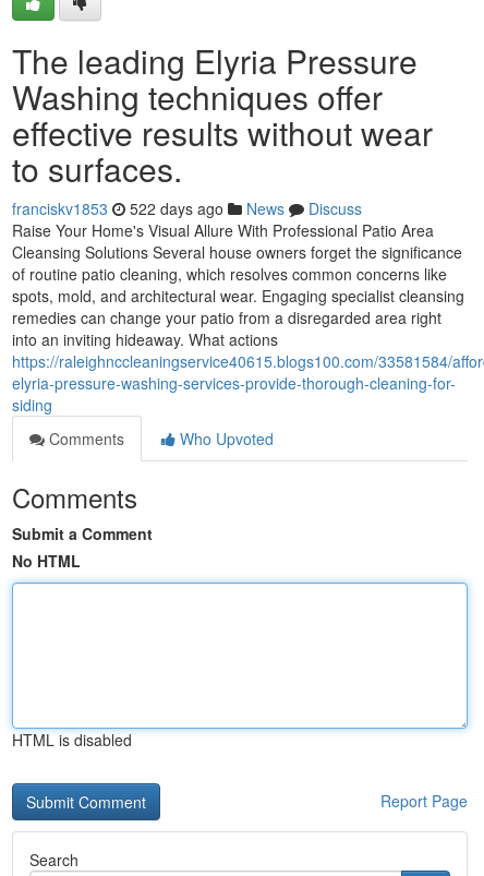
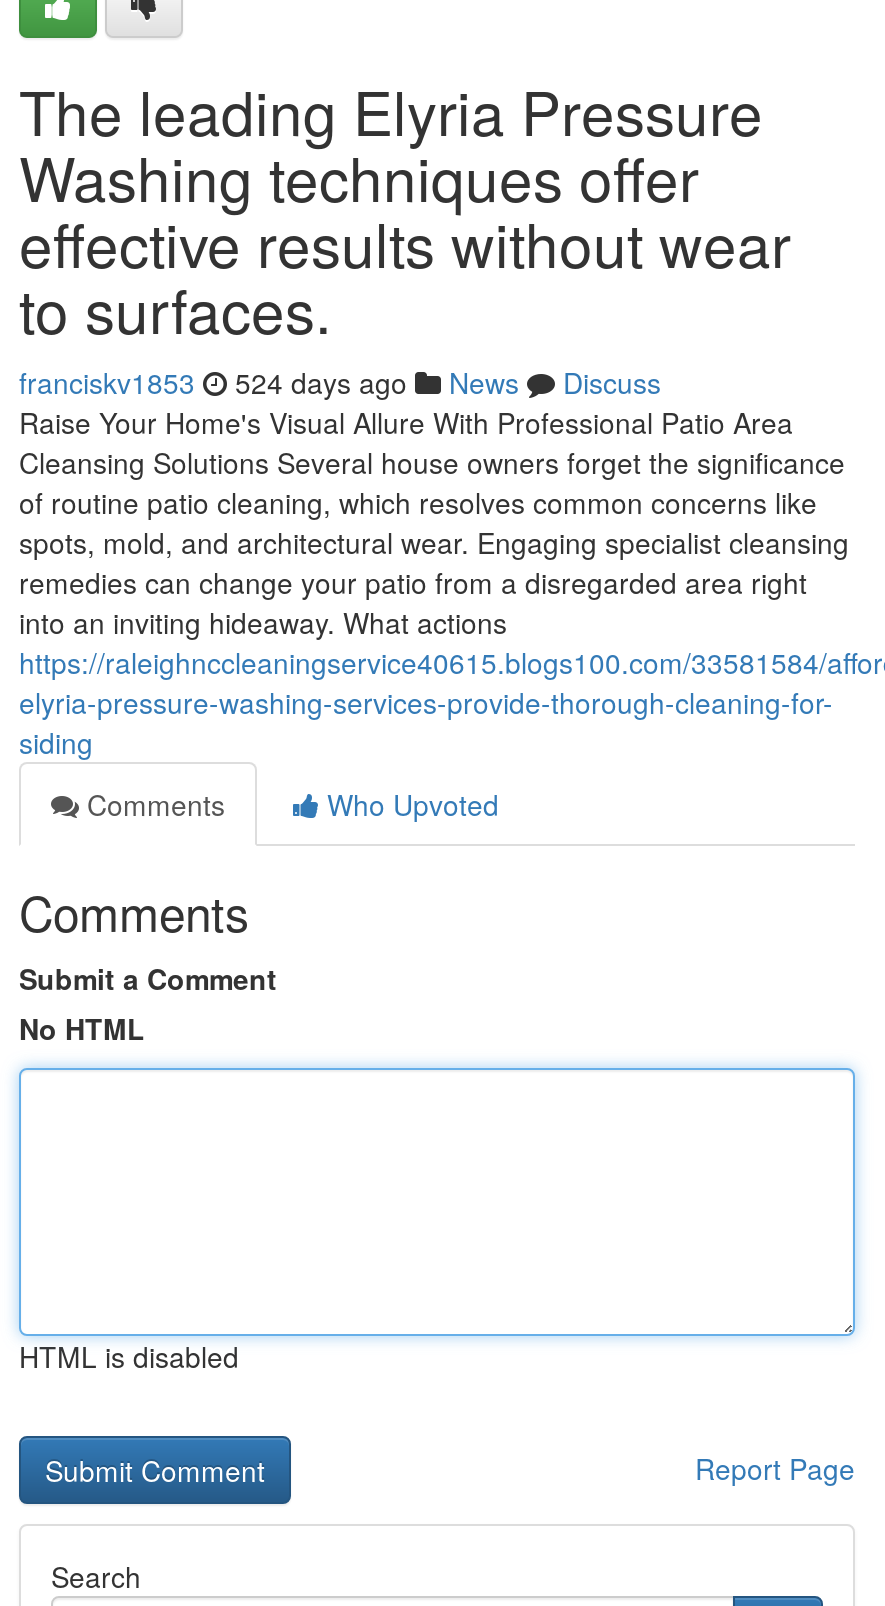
- franciskv1853 522 days ago News Discuss
+ franciskv1853 524 days ago News Discuss
